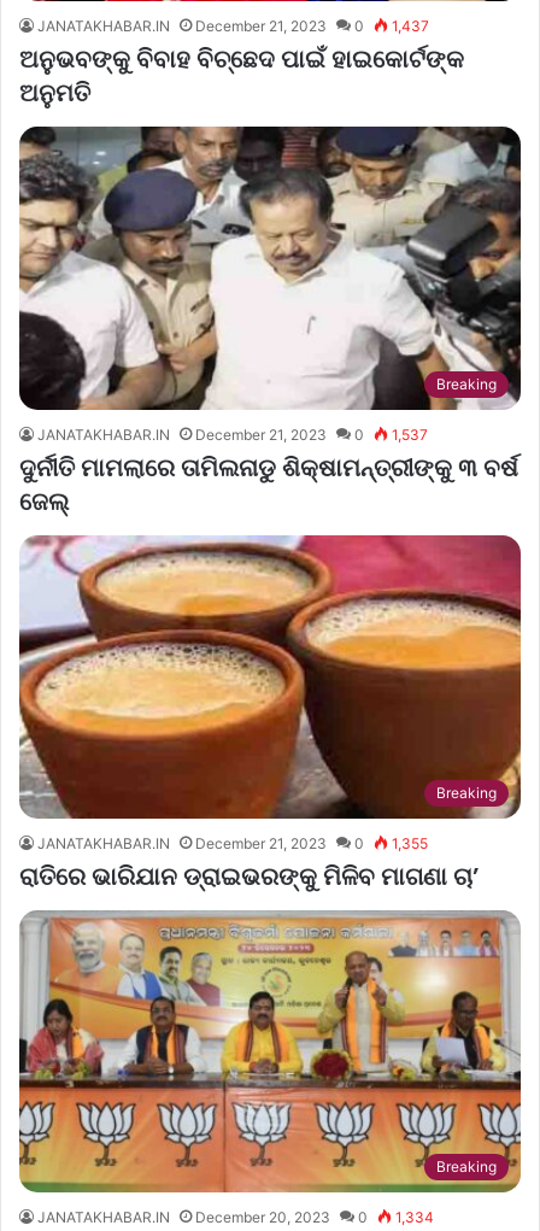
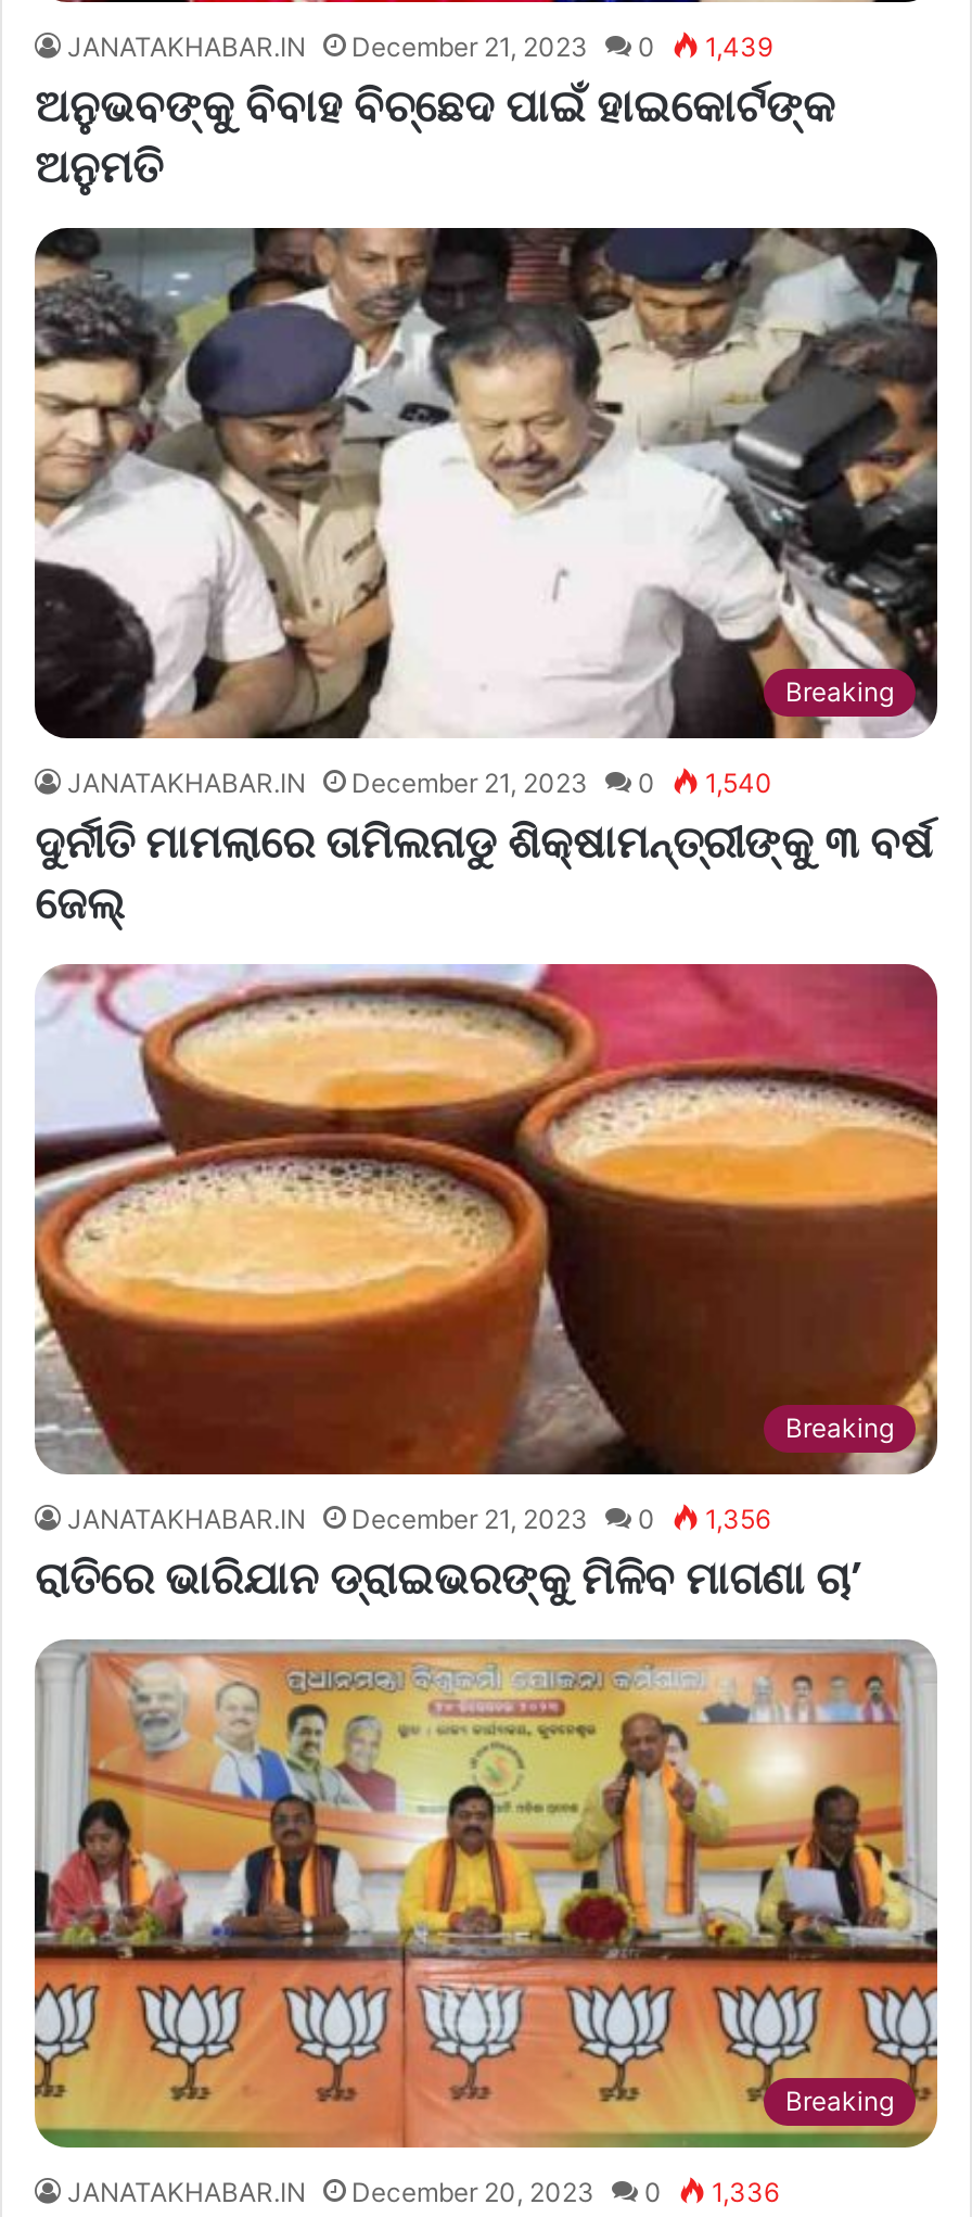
- JANATAKHABAR.IN December 21, 2023 0 1,437
+ JANATAKHABAR.IN December 21, 2023 0 1,439

- JANATAKHABAR.IN December 21, 2023 0 1,537
+ JANATAKHABAR.IN December 21, 2023 0 1,540

- JANATAKHABAR.IN December 21, 2023 0 1,355
+ JANATAKHABAR.IN December 21, 2023 0 1,356

- JANATAKHABAR.IN December 20, 2023 0 1,334
+ JANATAKHABAR.IN December 20, 2023 0 1,336
